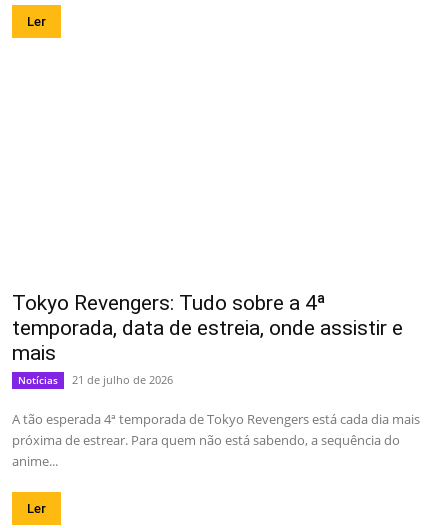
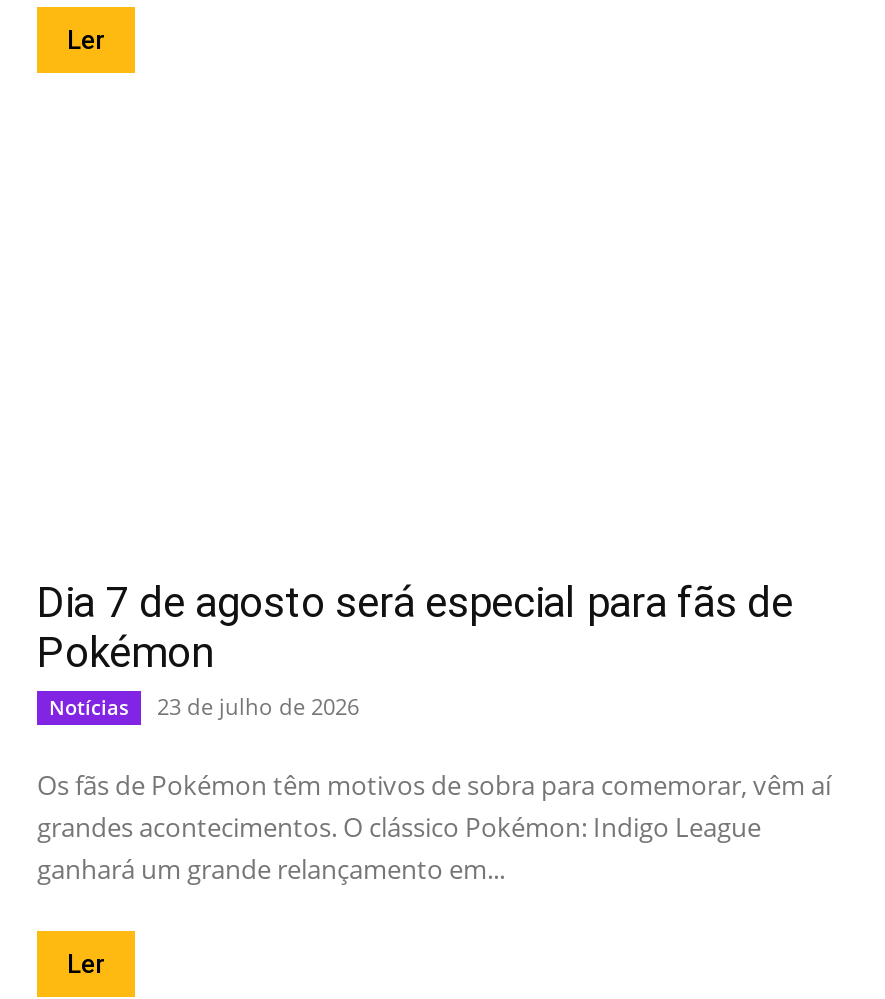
- Tokyo Revengers: Tudo sobre a 4ª
- temporada, data de estreia, onde assistir e
- mais
+ Dia 7 de agosto será especial para fãs de
+ Pokémon

- Notícias 21 de julho de 2026
+ Notícias 23 de julho de 2026

- A tão esperada 4ª temporada de Tokyo Revengers está cada dia mais
- próxima de estrear. Para quem não está sabendo, a sequência do
- anime...
+ Os fãs de Pokémon têm motivos de sobra para comemorar, vêm aí
+ grandes acontecimentos. O clássico Pokémon: Indigo League
+ ganhará um grande relançamento em...
